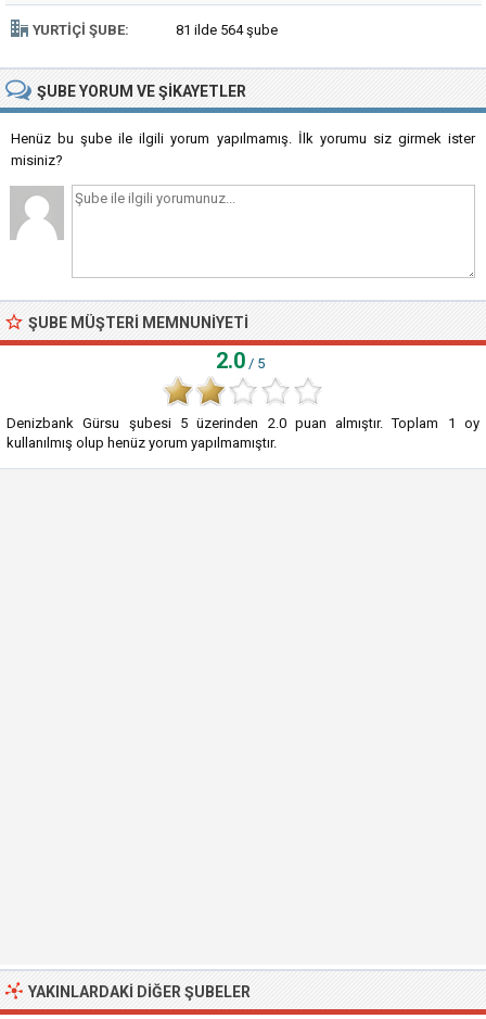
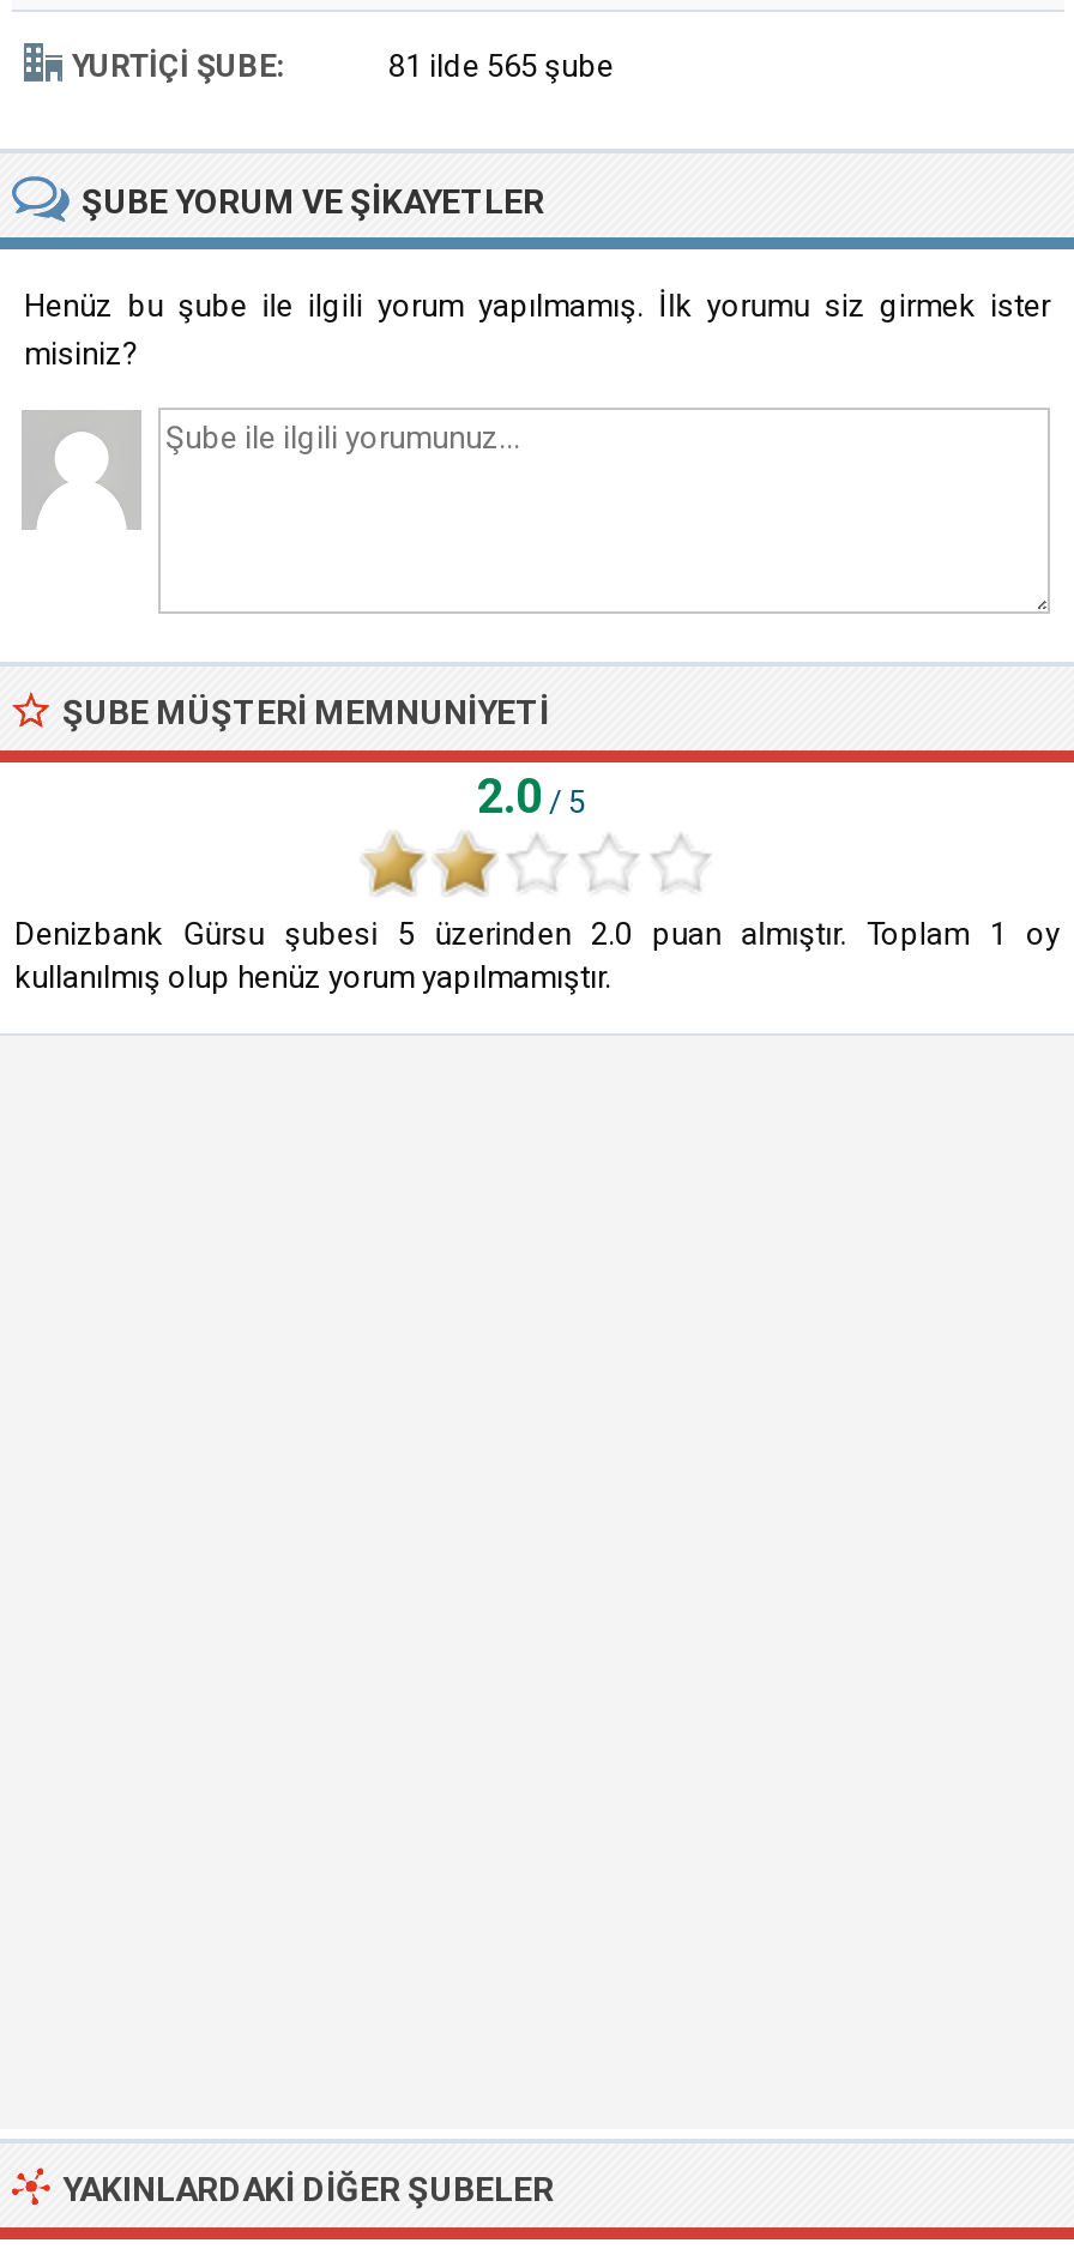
- 81 ilde 564 şube
+ 81 ilde 565 şube
